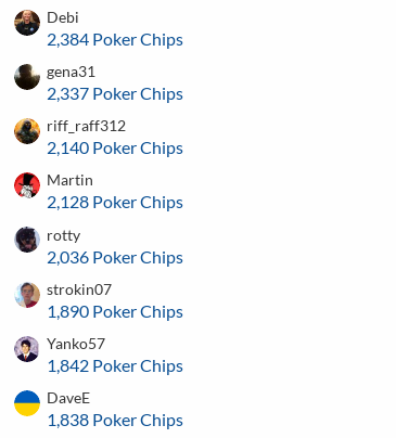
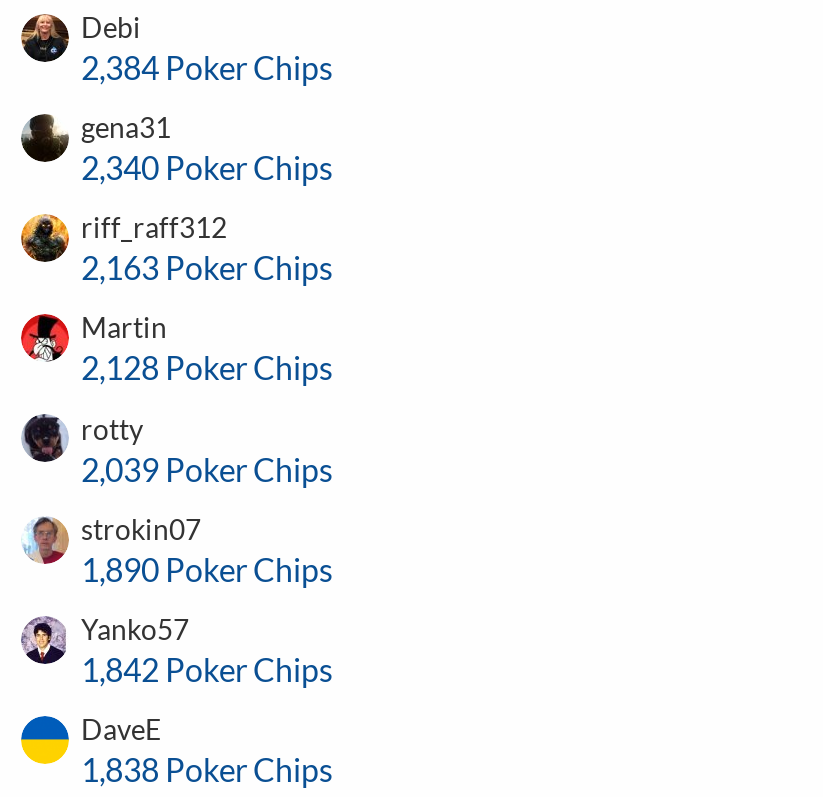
- 2,337 Poker Chips
+ 2,340 Poker Chips

- 2,140 Poker Chips
+ 2,163 Poker Chips

- 2,036 Poker Chips
+ 2,039 Poker Chips
